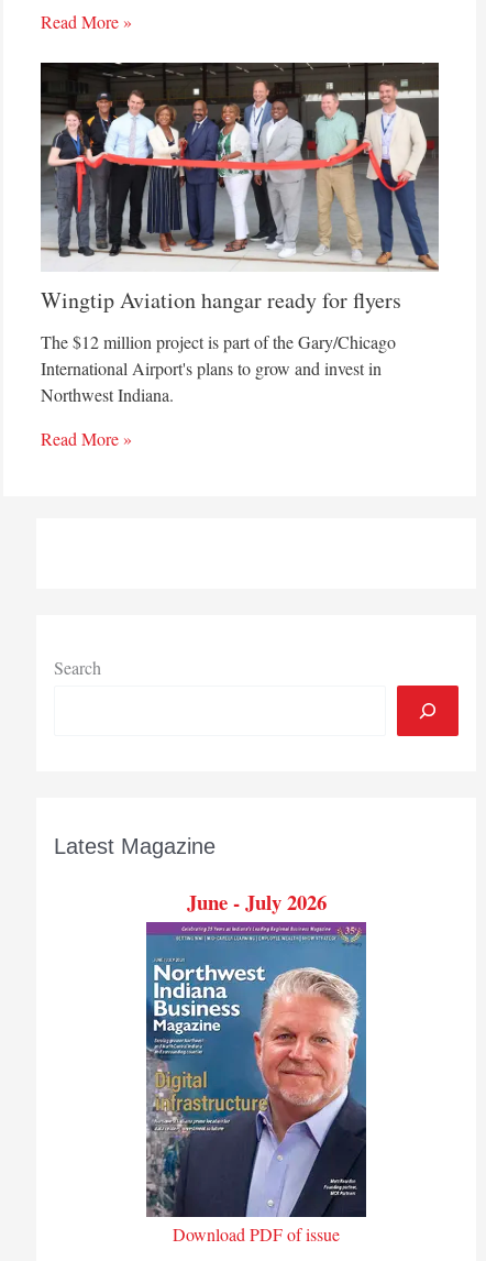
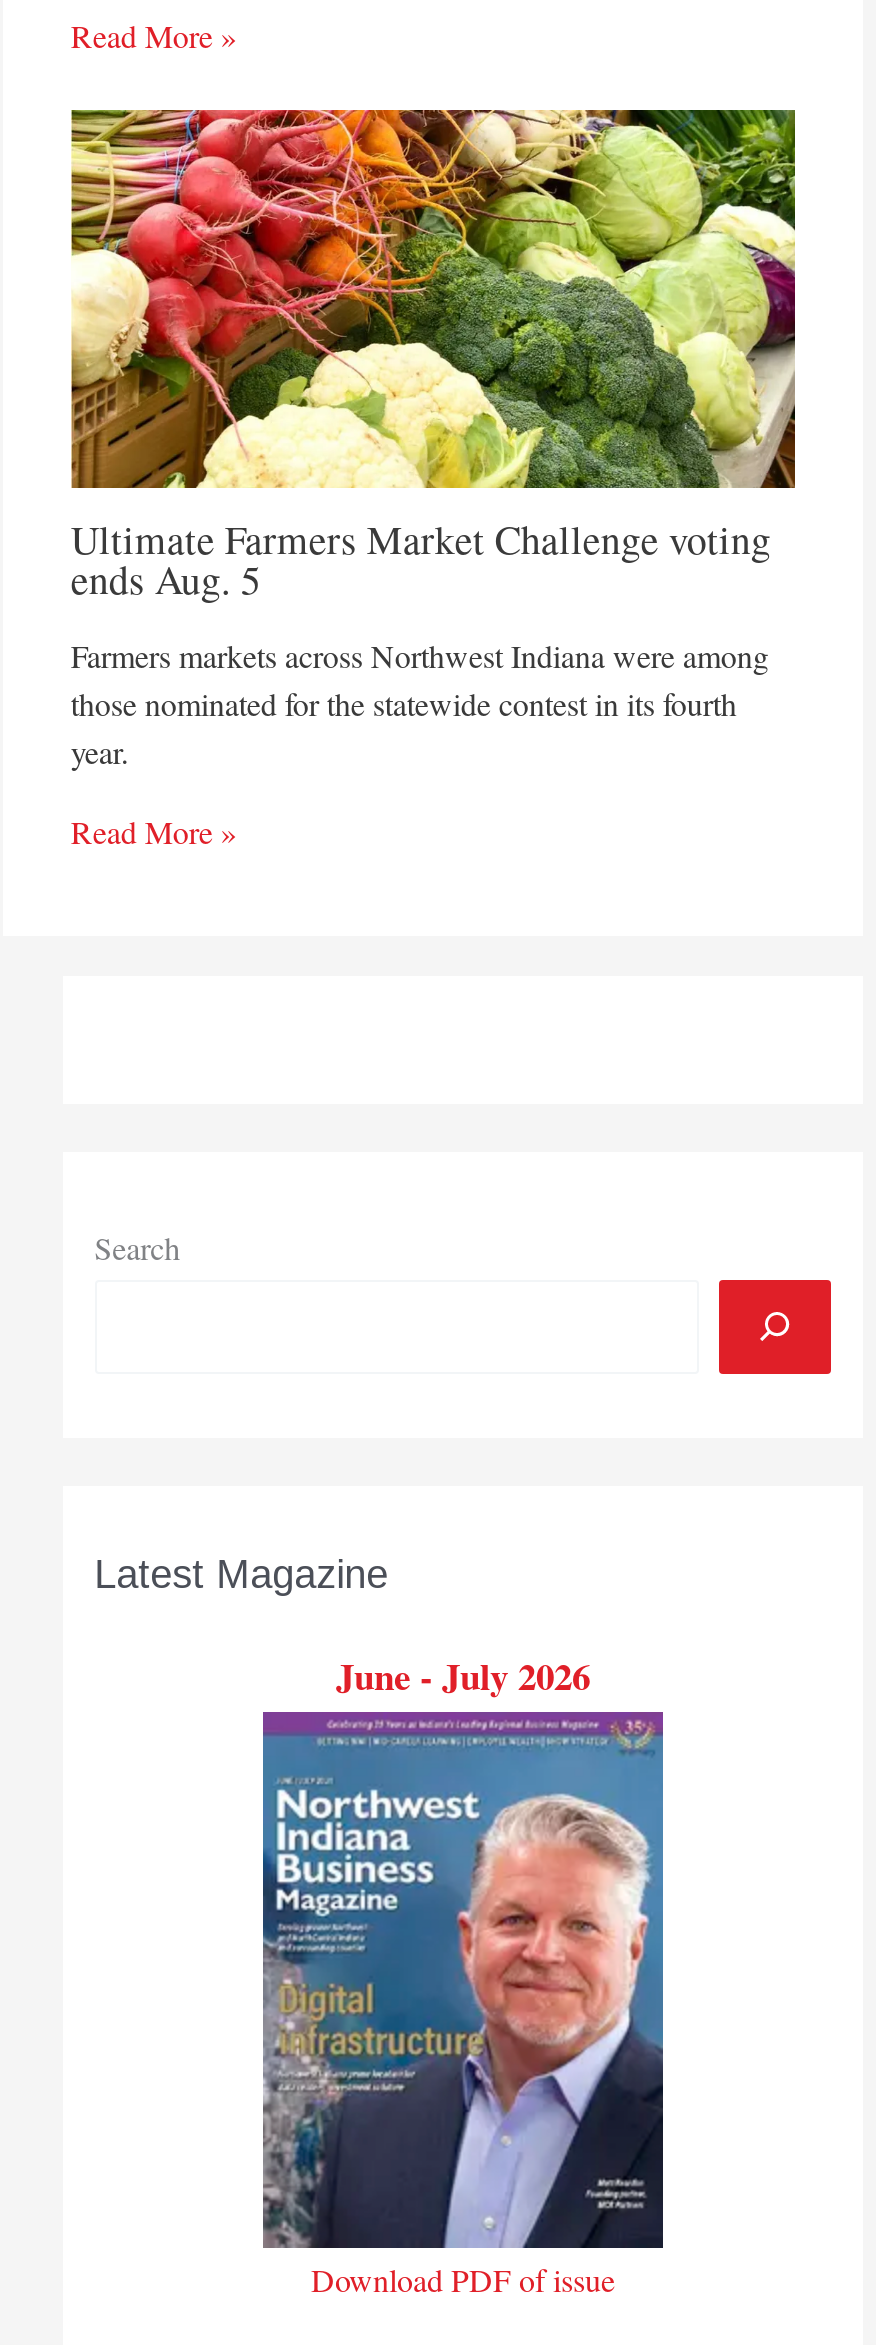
- [image]
- Wingtip Aviation hangar ready for flyers
+ [image]
+ Ultimate Farmers Market Challenge voting
+ ends Aug. 5

- The $12 million project is part of the Gary/Chicago
- International Airport's plans to grow and invest in
- Northwest Indiana.
+ Farmers markets across Northwest Indiana were among
+ those nominated for the statewide contest in its fourth
+ year.
